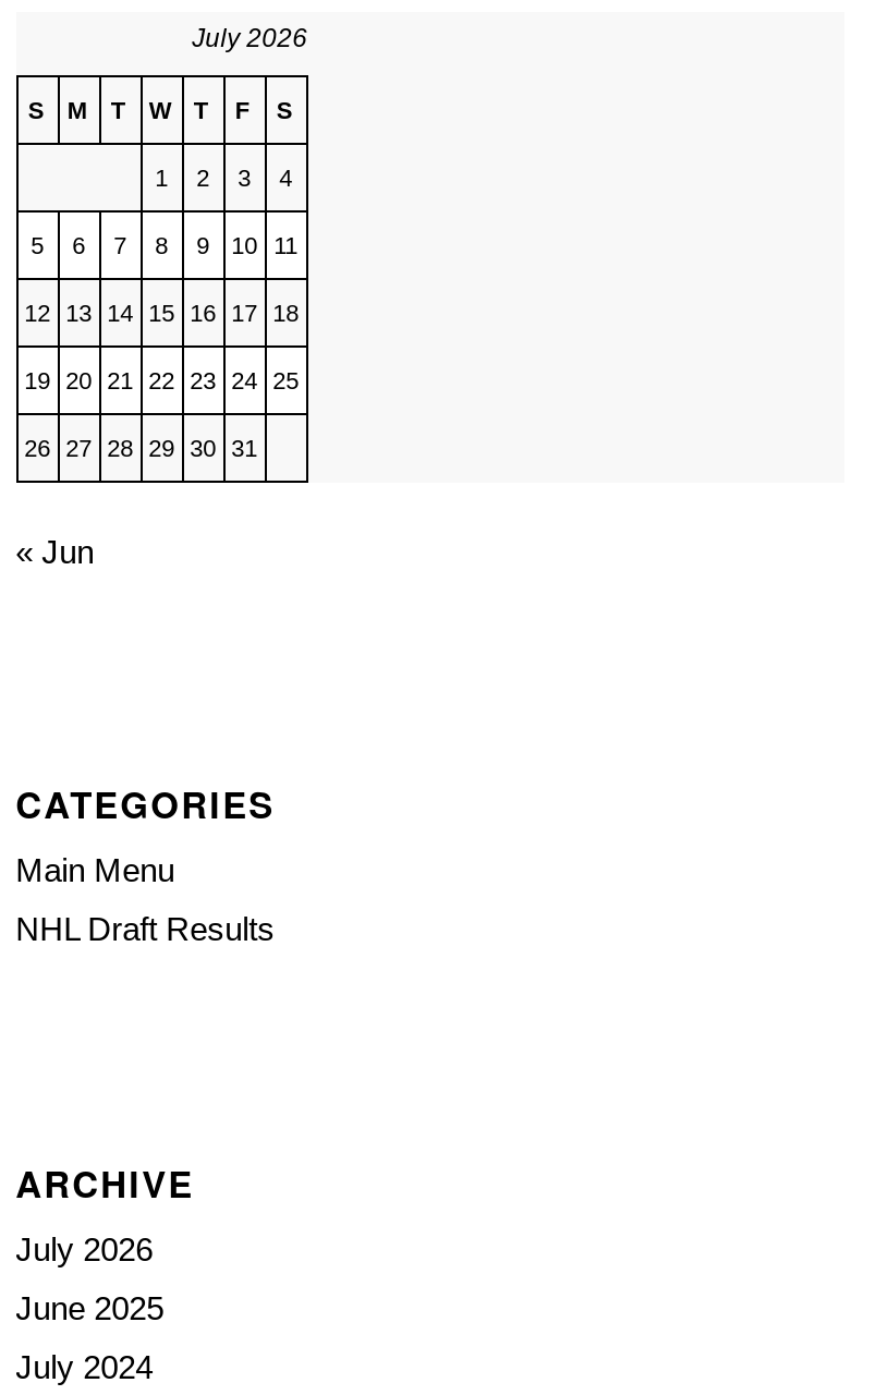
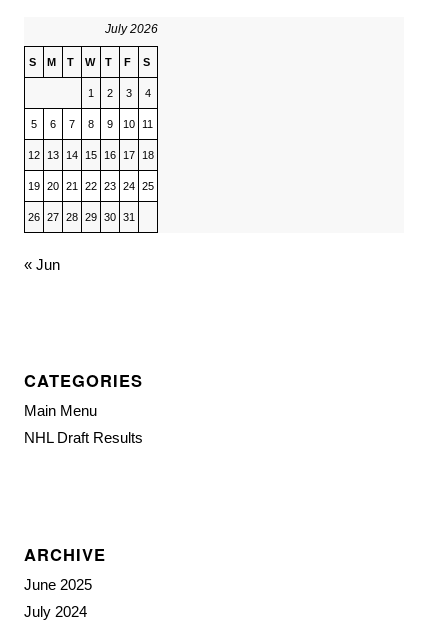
- July 2026
